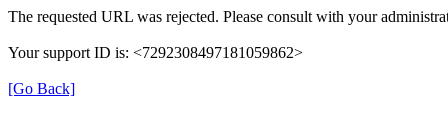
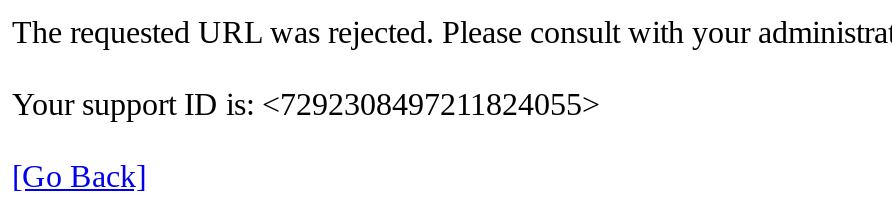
- Your support ID is: <7292308497181059862>
+ Your support ID is: <7292308497211824055>
